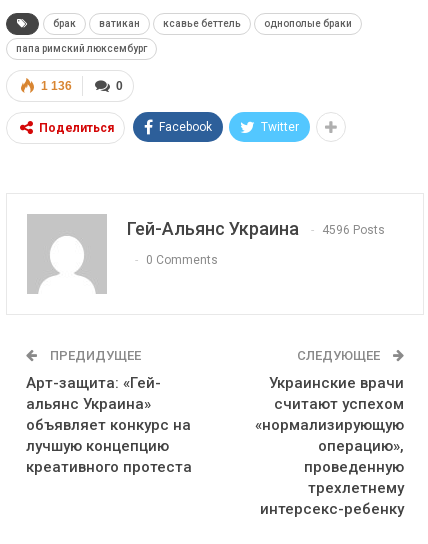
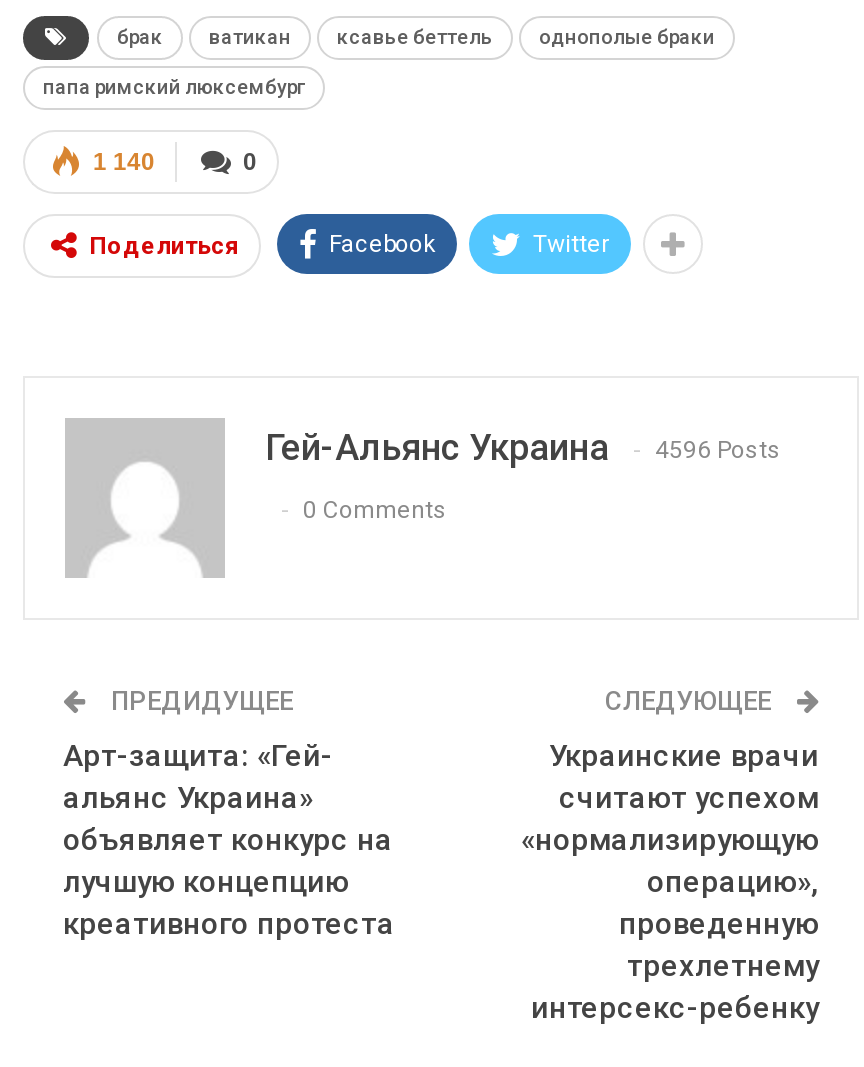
- 1 136
+ 1 140
